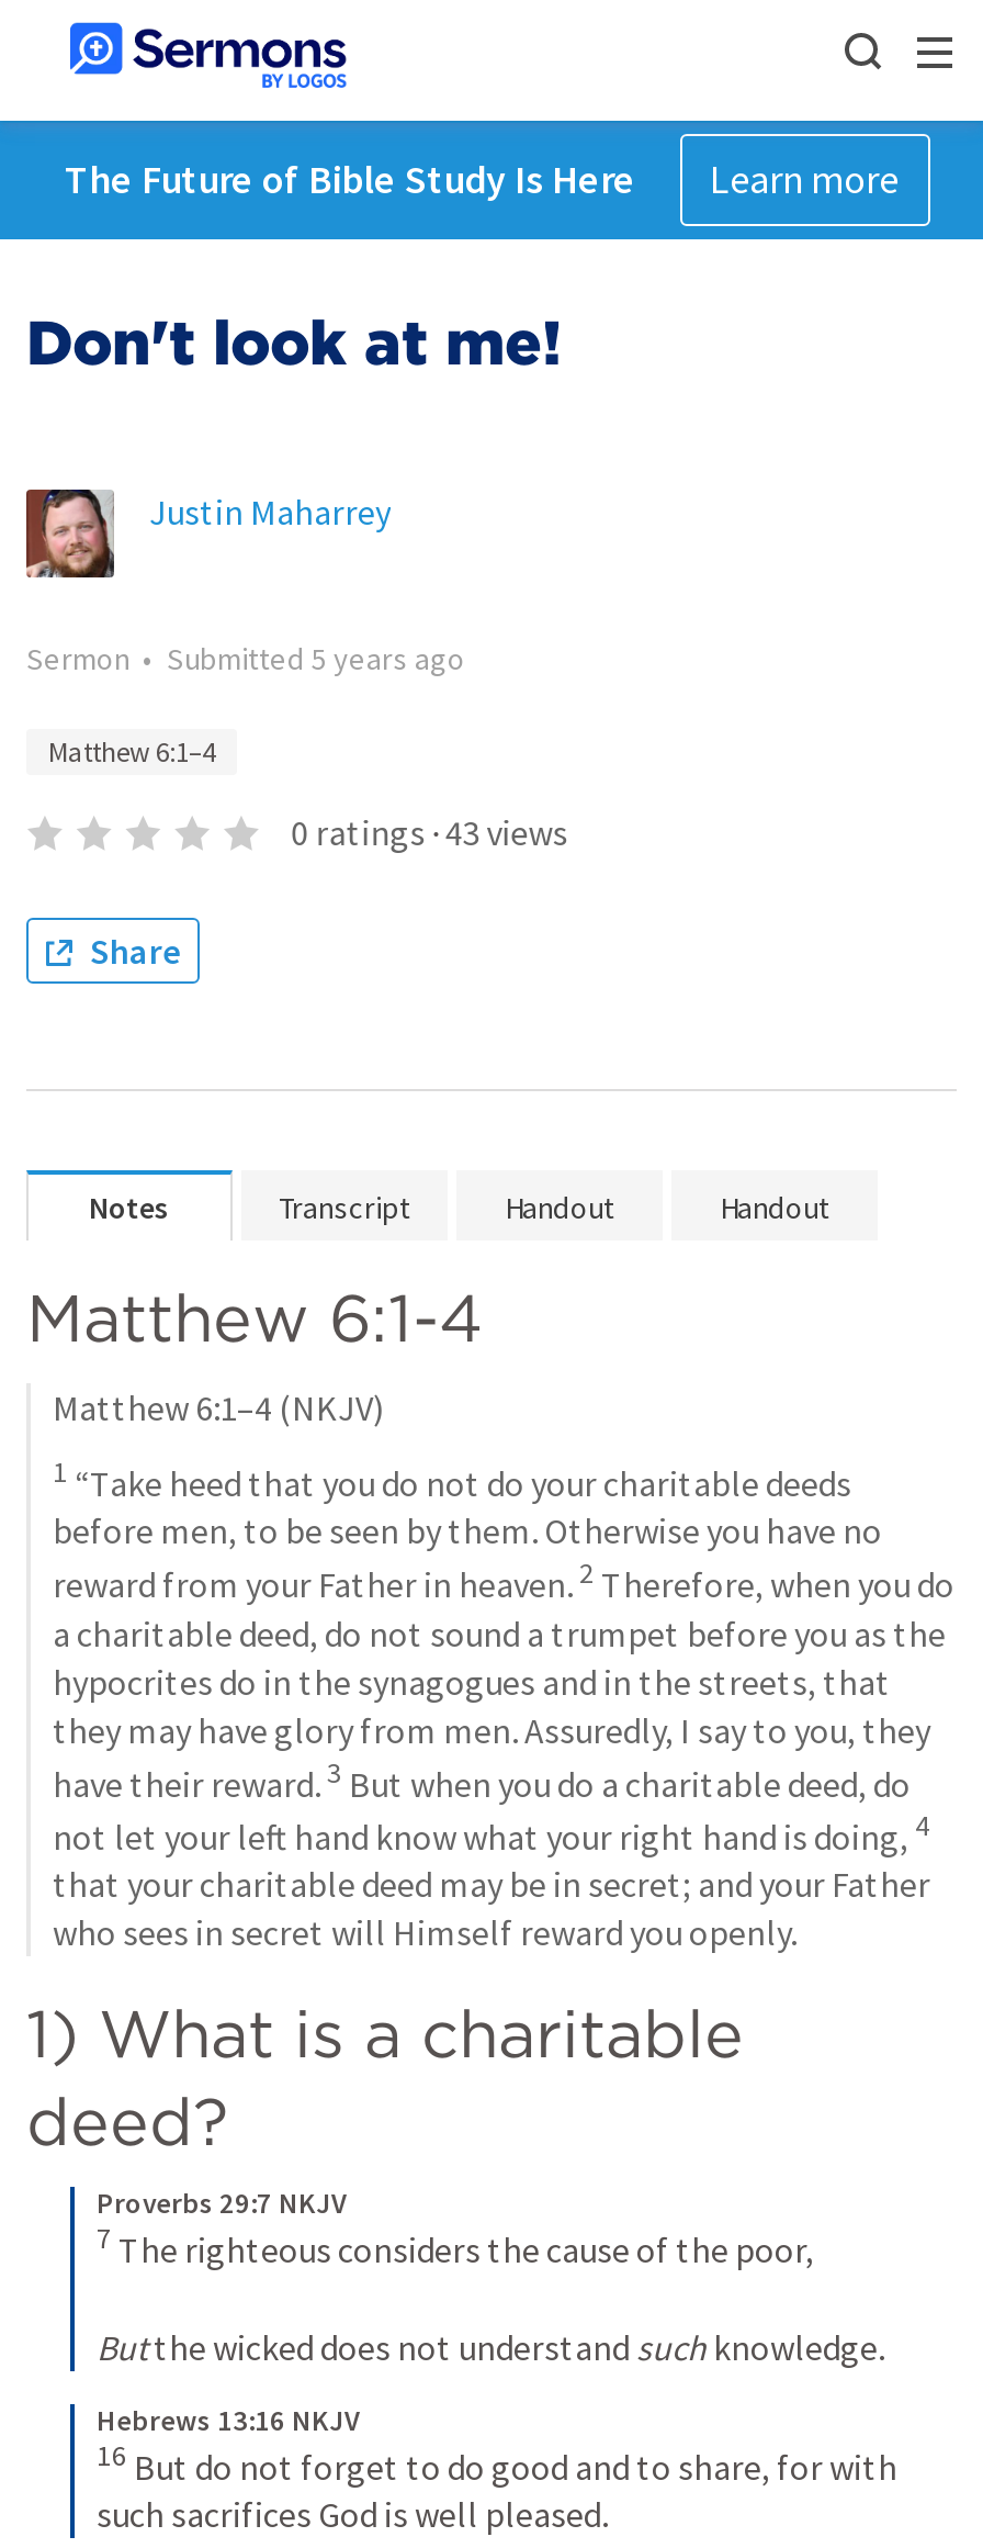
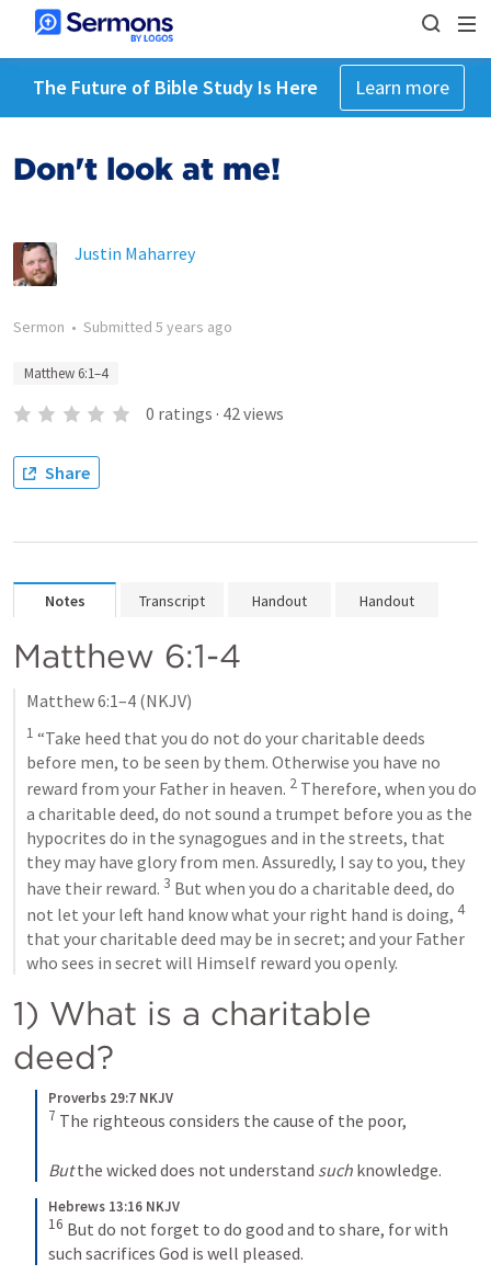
- 0 ratings · 43 views
+ 0 ratings · 42 views
